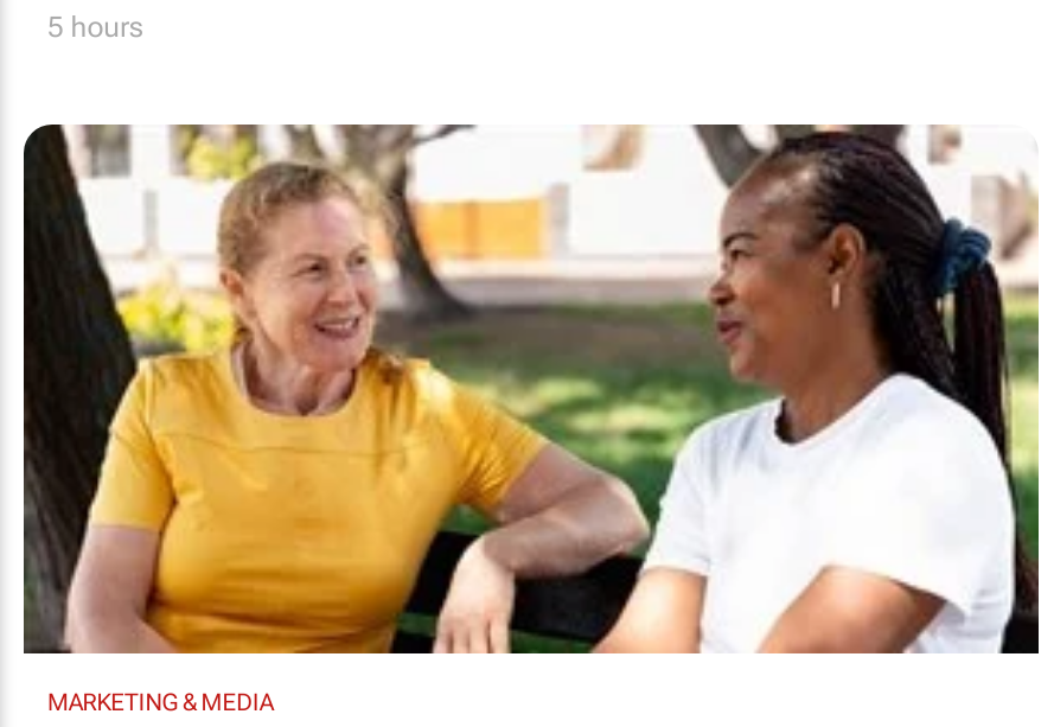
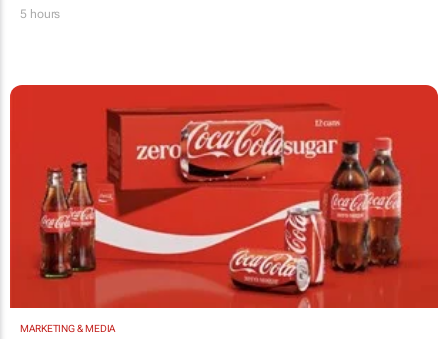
- [image]
+ [image]
